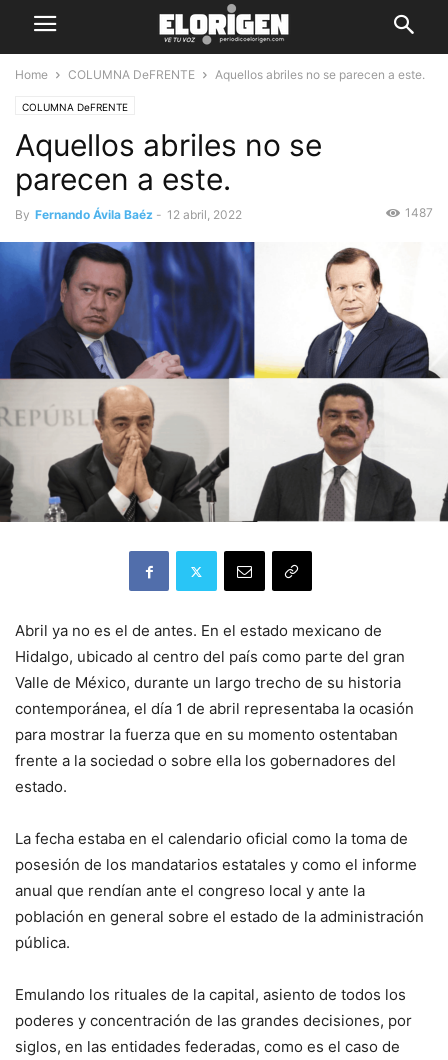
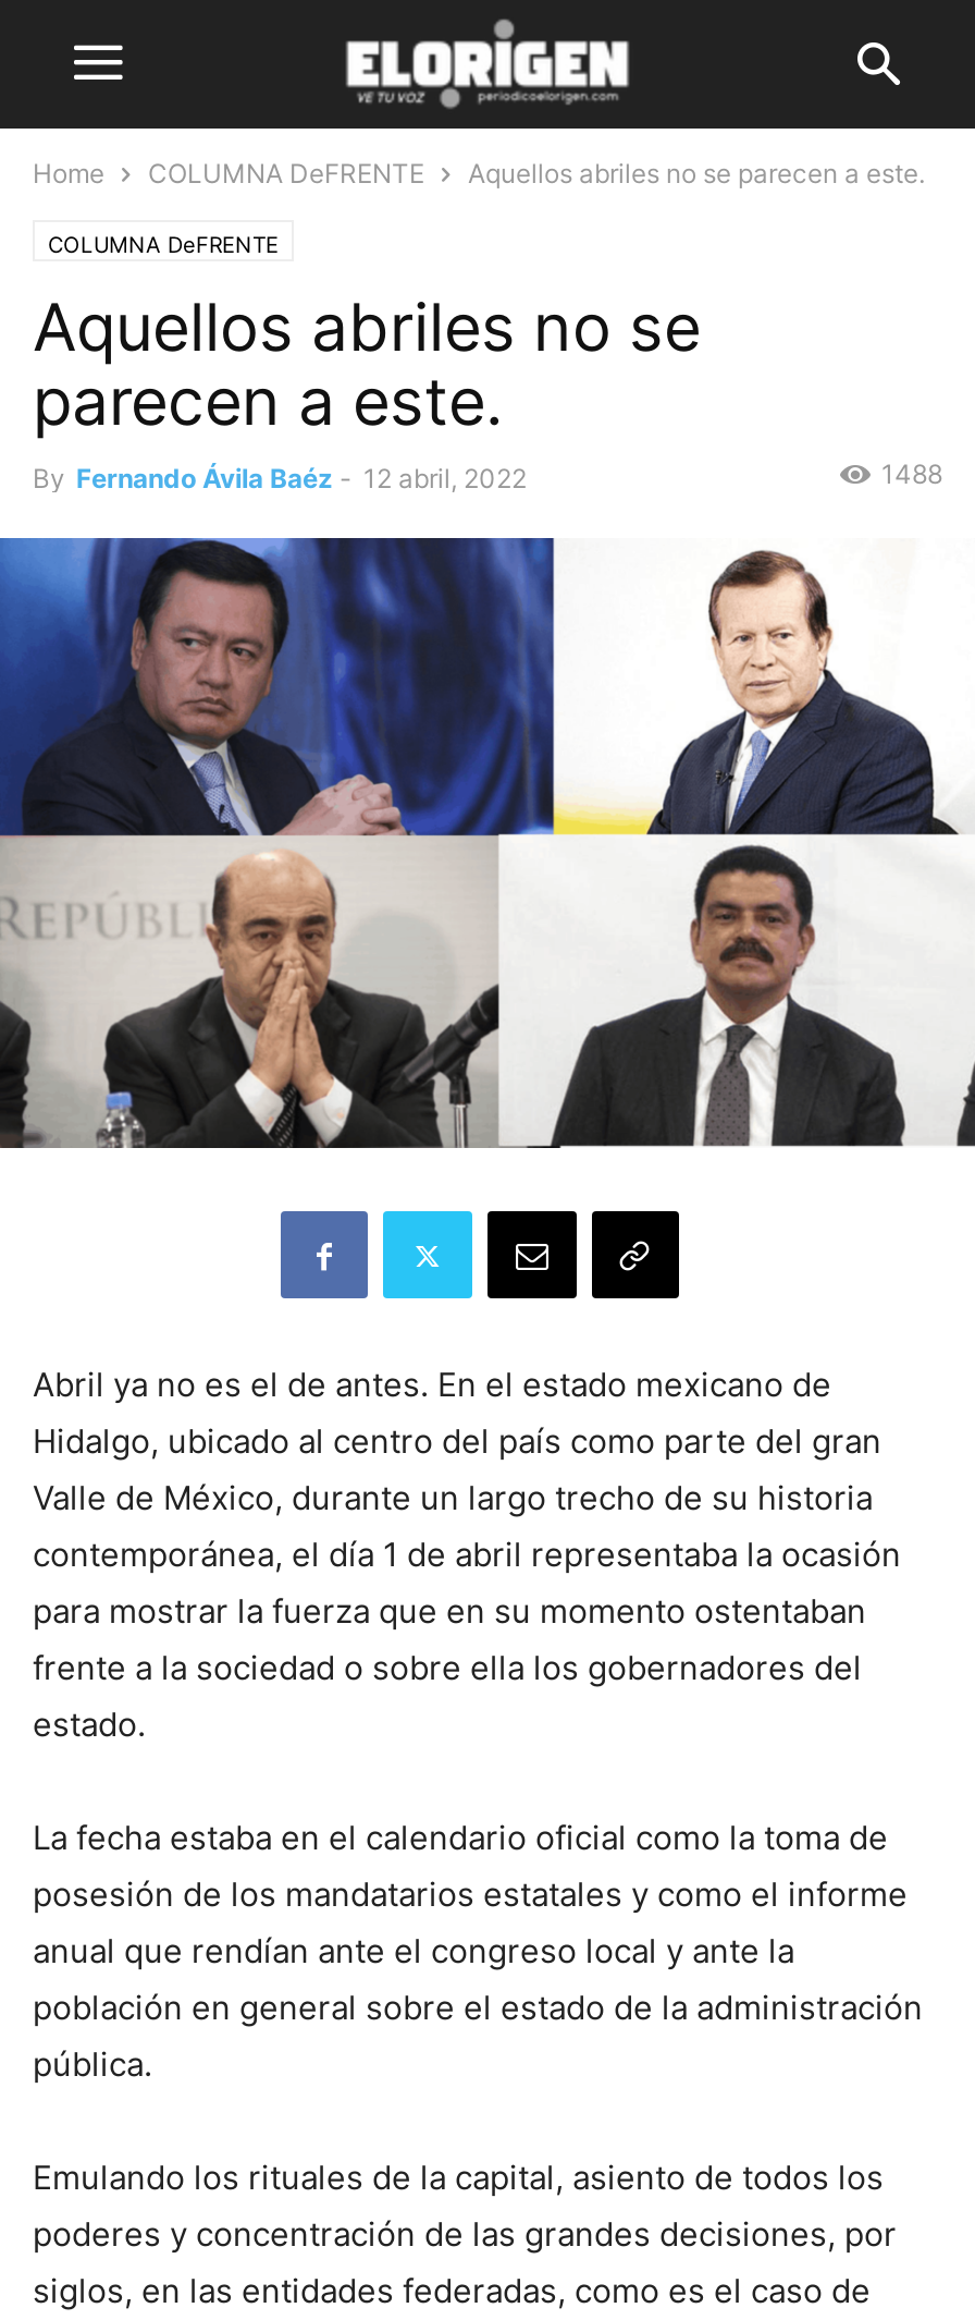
- 1487
+ 1488
